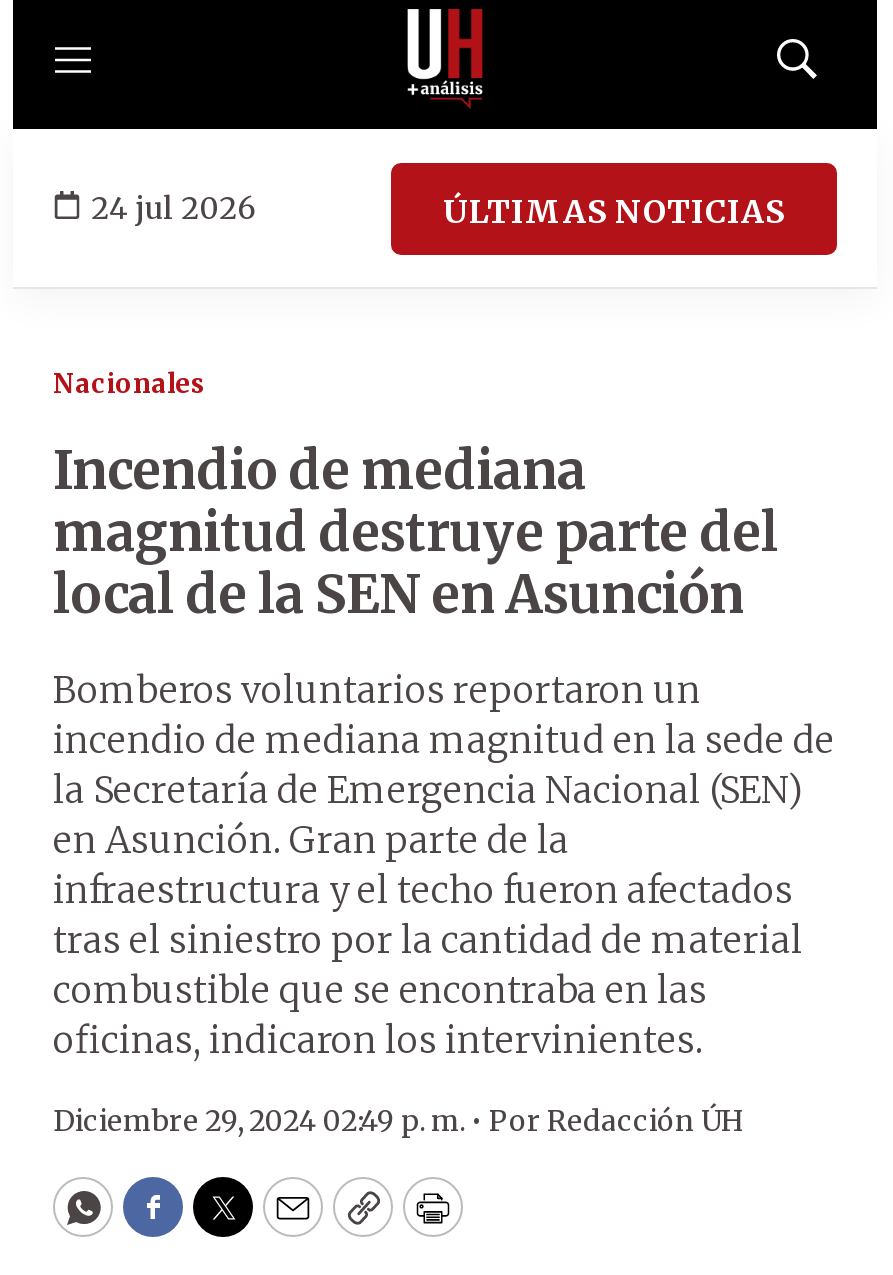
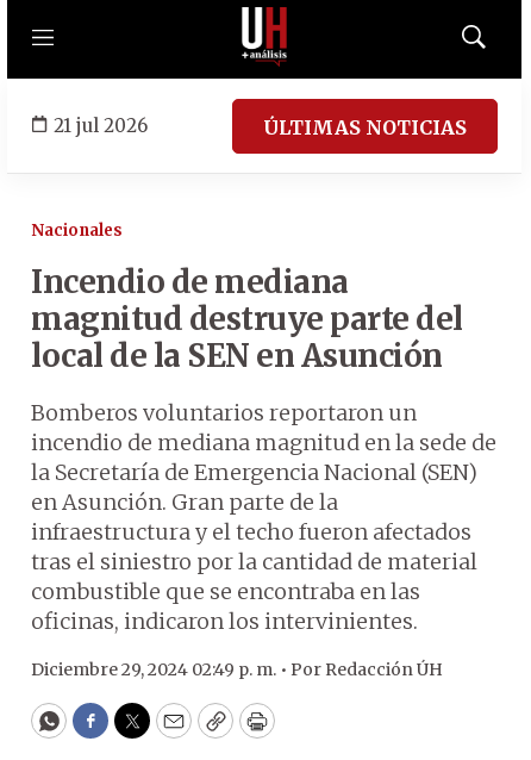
- 24 jul 2026
+ 21 jul 2026
